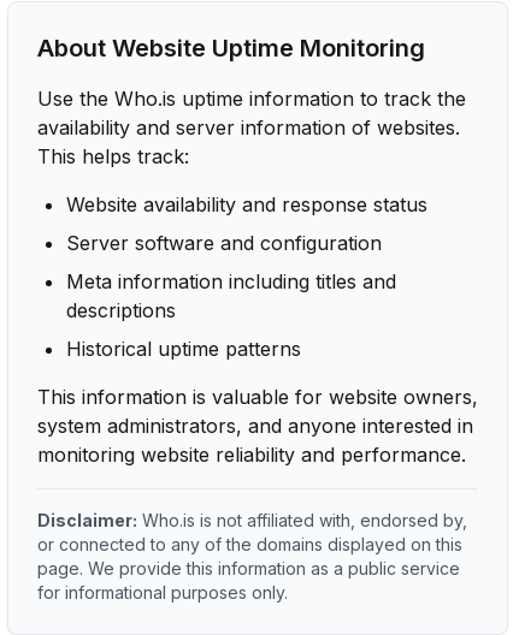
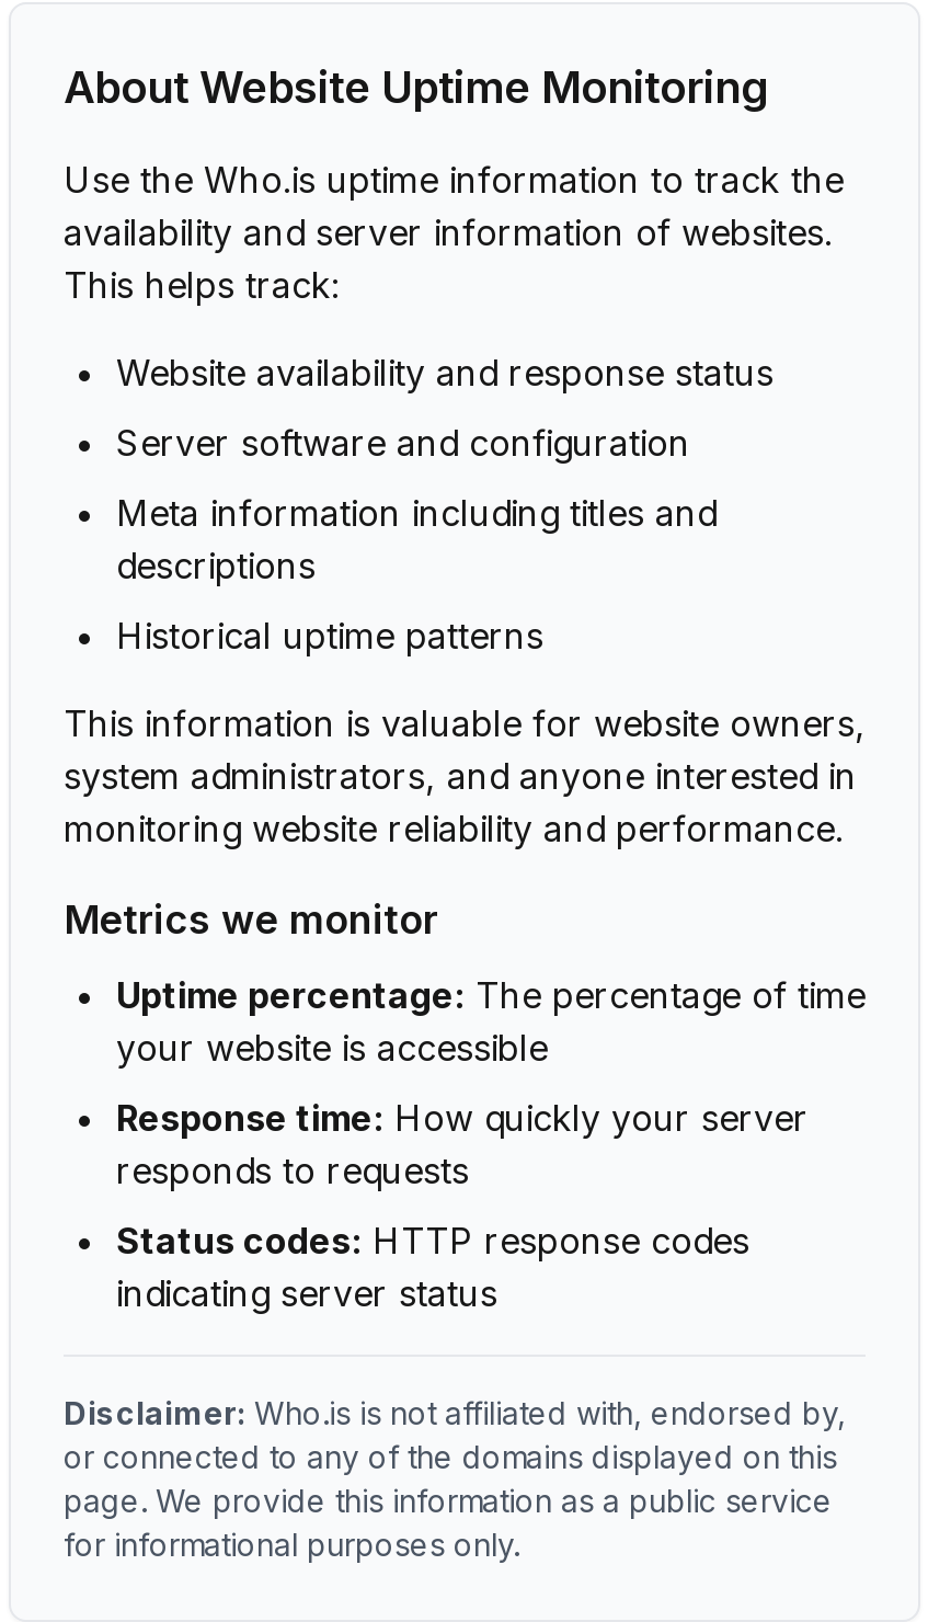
+ Metrics we monitor
+ Uptime percentage: The percentage of time
+ your website is accessible
+ Response time: How quickly your server
+ responds to requests
+ Status codes: HTTP response codes
+ indicating server status
